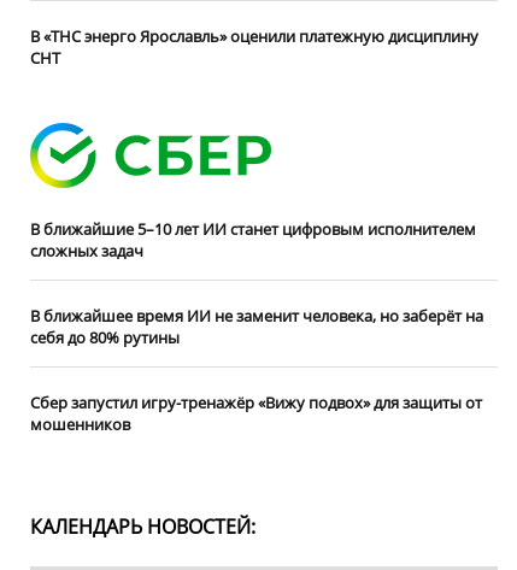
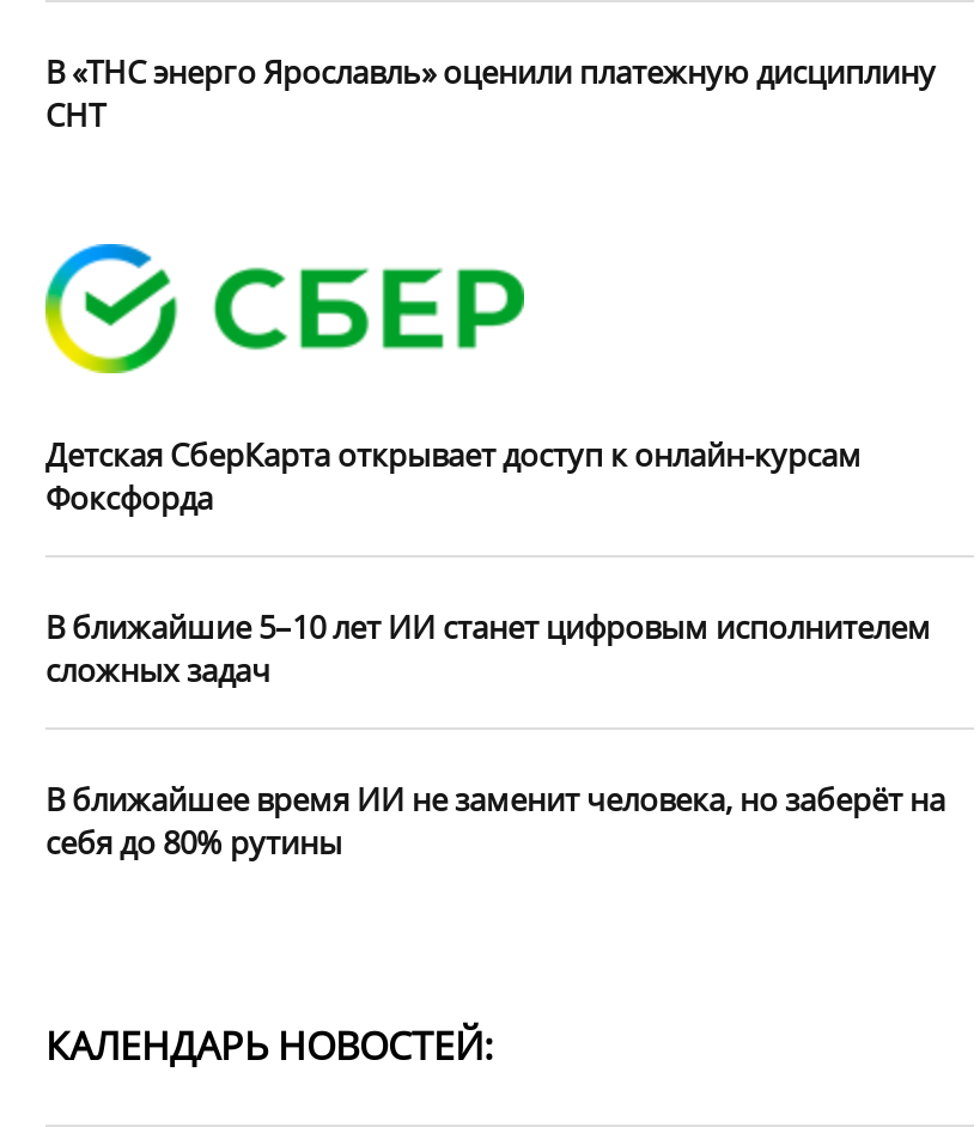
+ Детская СберКарта открывает доступ к онлайн-курсам
+ Фоксфорда

moved down: В ближайшие 5–10 лет ИИ станет цифровым исполнителем | сложных задач | В ближайшее время ИИ не заменит человека, но заберёт на | себя до 80% рутины

- Сбер запустил игру-тренажёр «Вижу подвох» для защиты от
- мошенников
